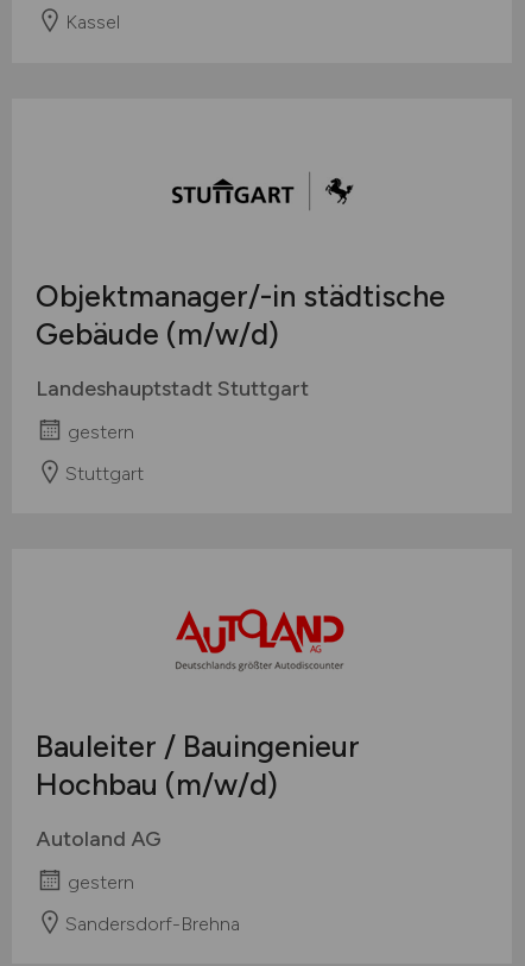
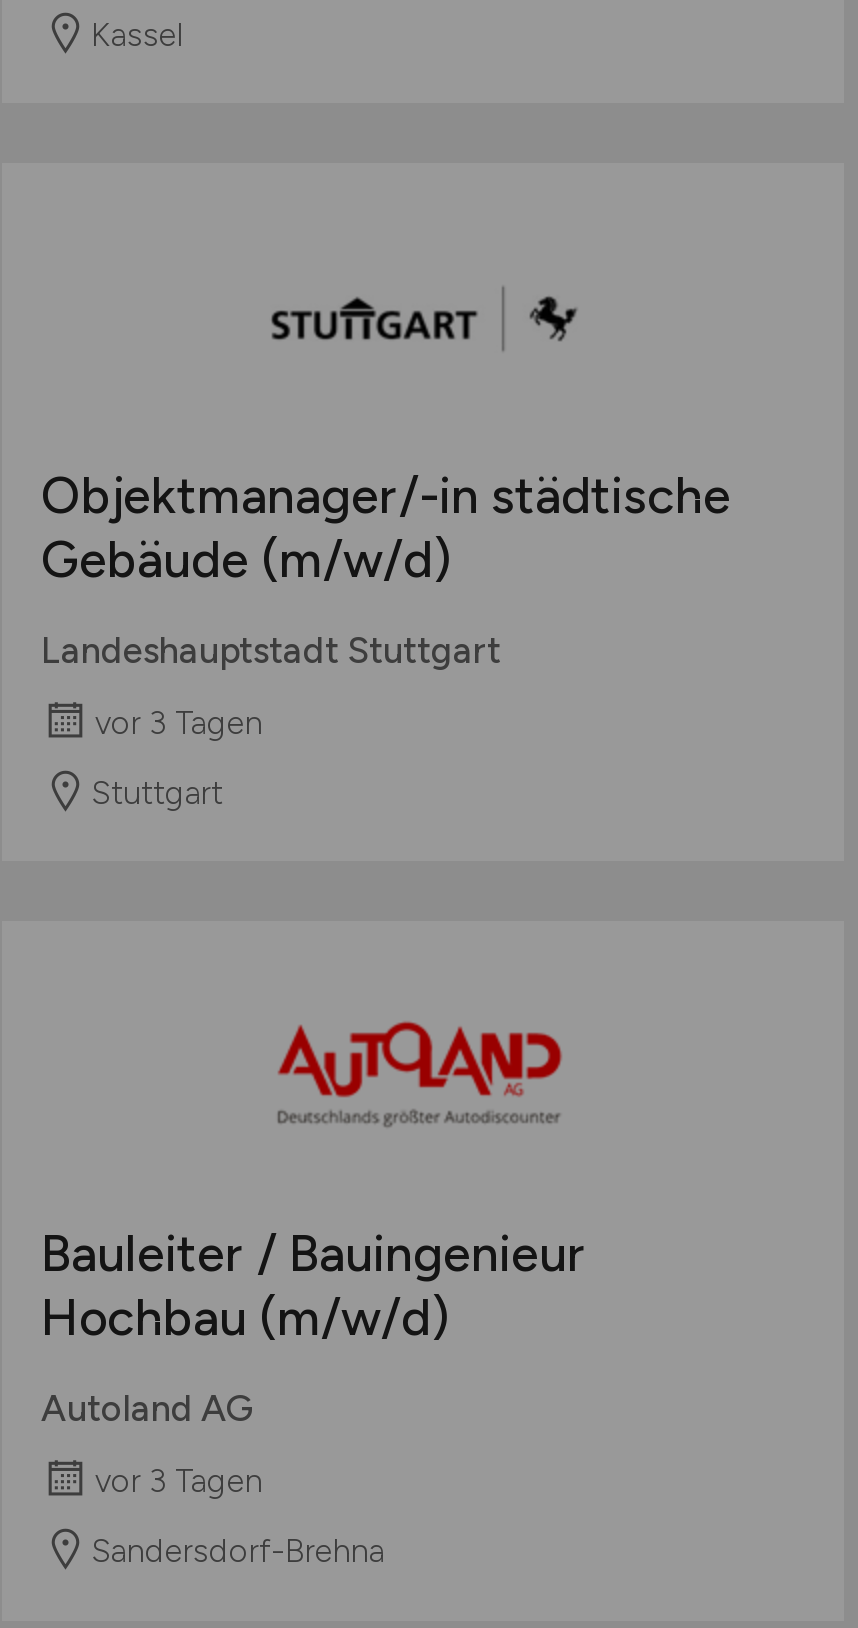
- gestern
+ vor 3 Tagen

- gestern
+ vor 3 Tagen
